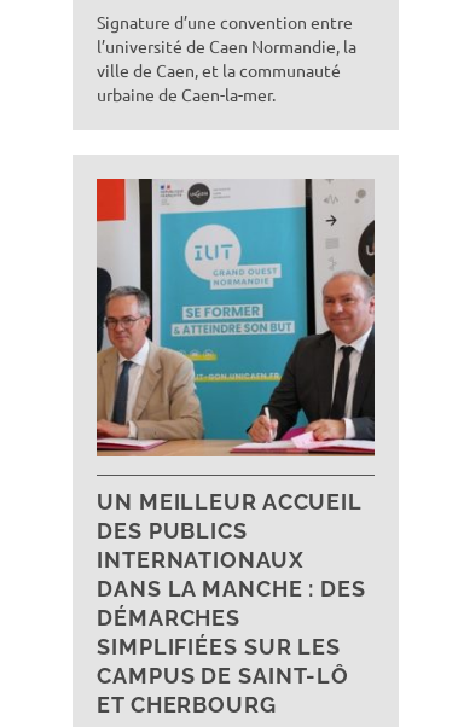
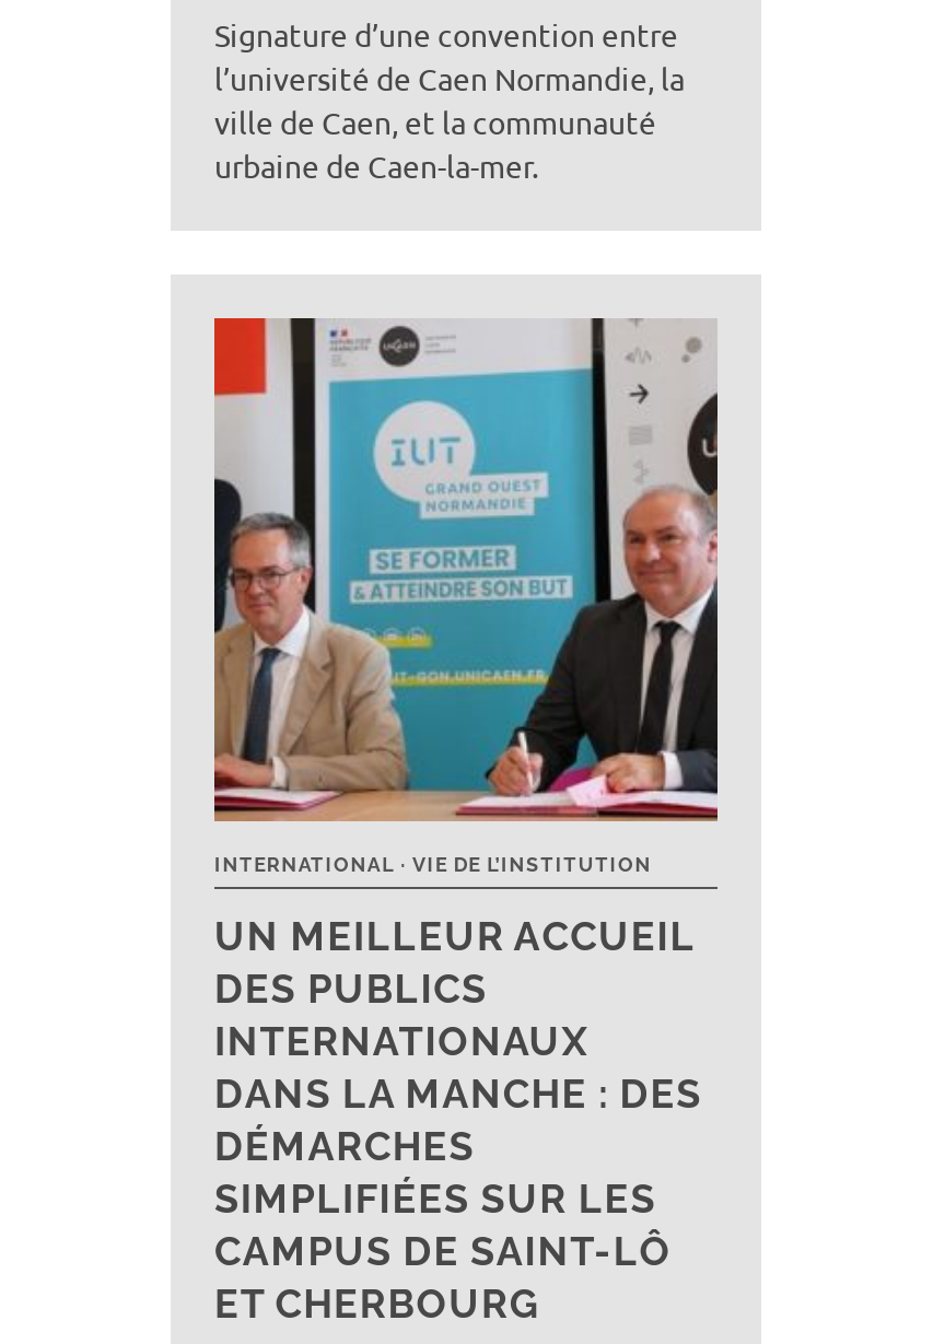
+ INTERNATIONAL
+ VIE DE L’INSTITUTION
